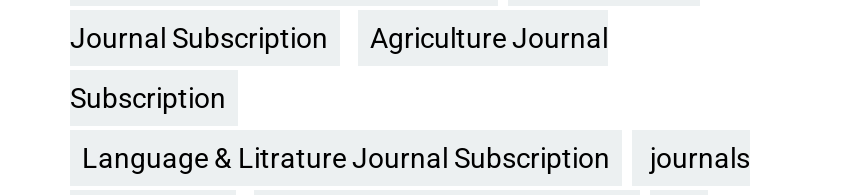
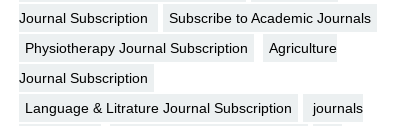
- Agriculture Journal
- Subscription
+ Subscribe to Academic Journals
+ Physiotherapy Journal Subscription
+ Agriculture
+ Journal Subscription
